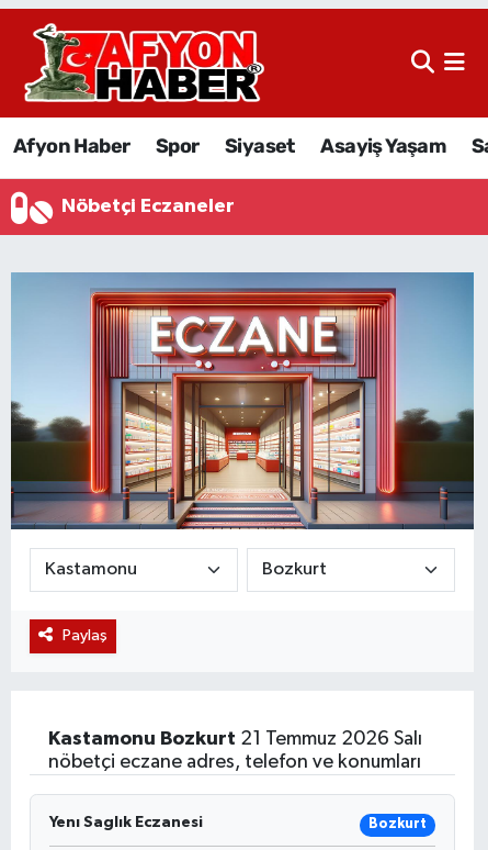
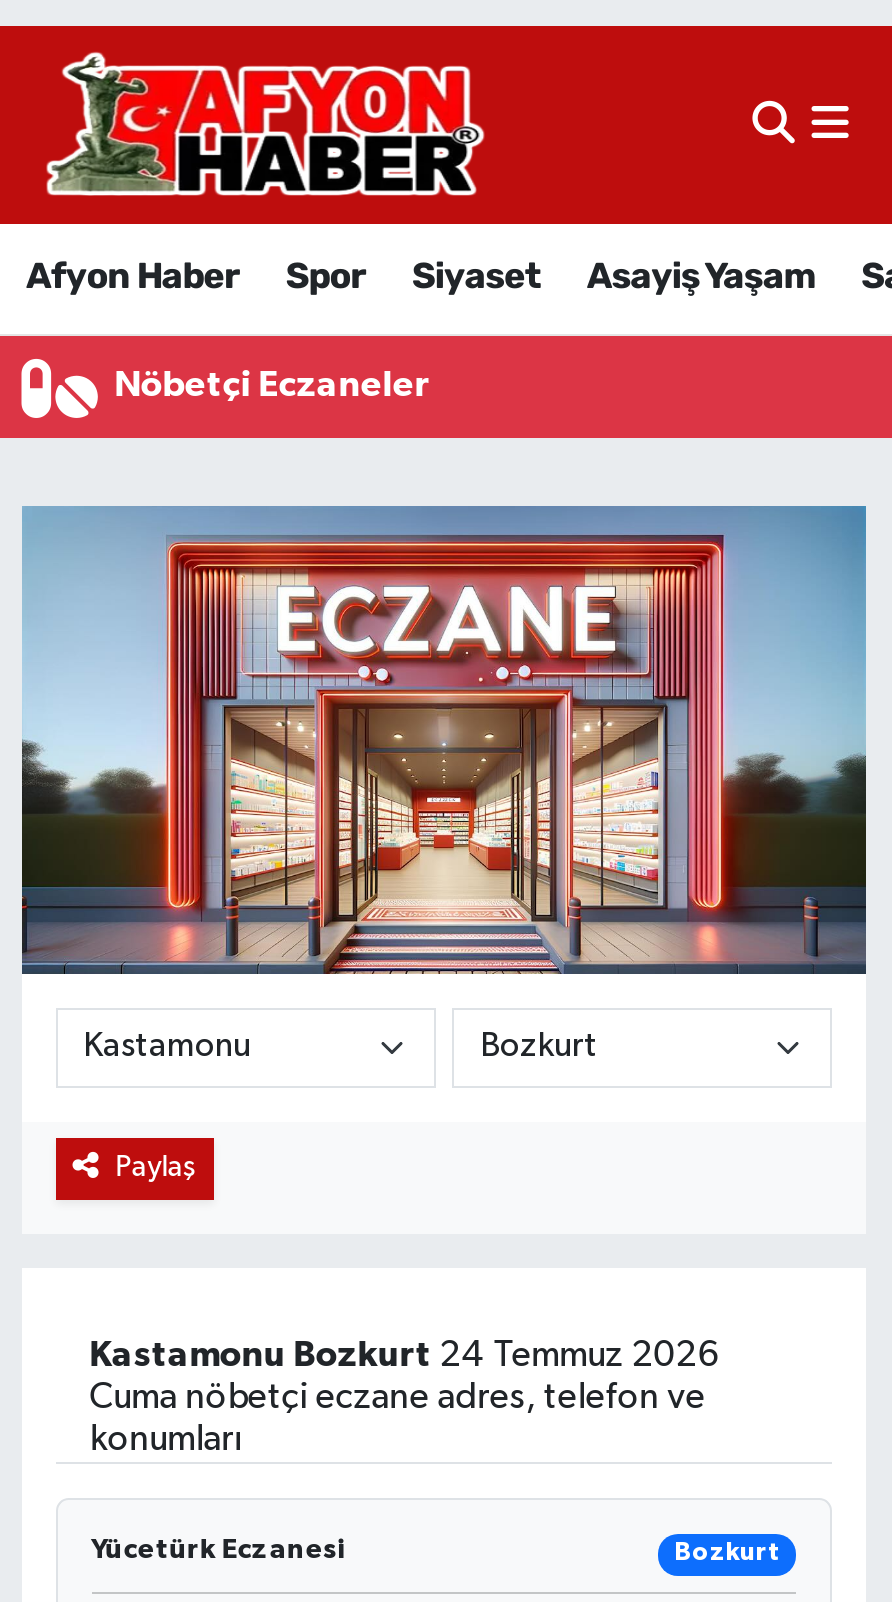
- Kastamonu Bozkurt 21 Temmuz 2026 Salı
- nöbetçi eczane adres, telefon ve konumları
+ Kastamonu Bozkurt 24 Temmuz 2026
+ Cuma nöbetçi eczane adres, telefon ve
+ konumları

- Yenı Saglık Eczanesi
+ Yücetürk Eczanesi
